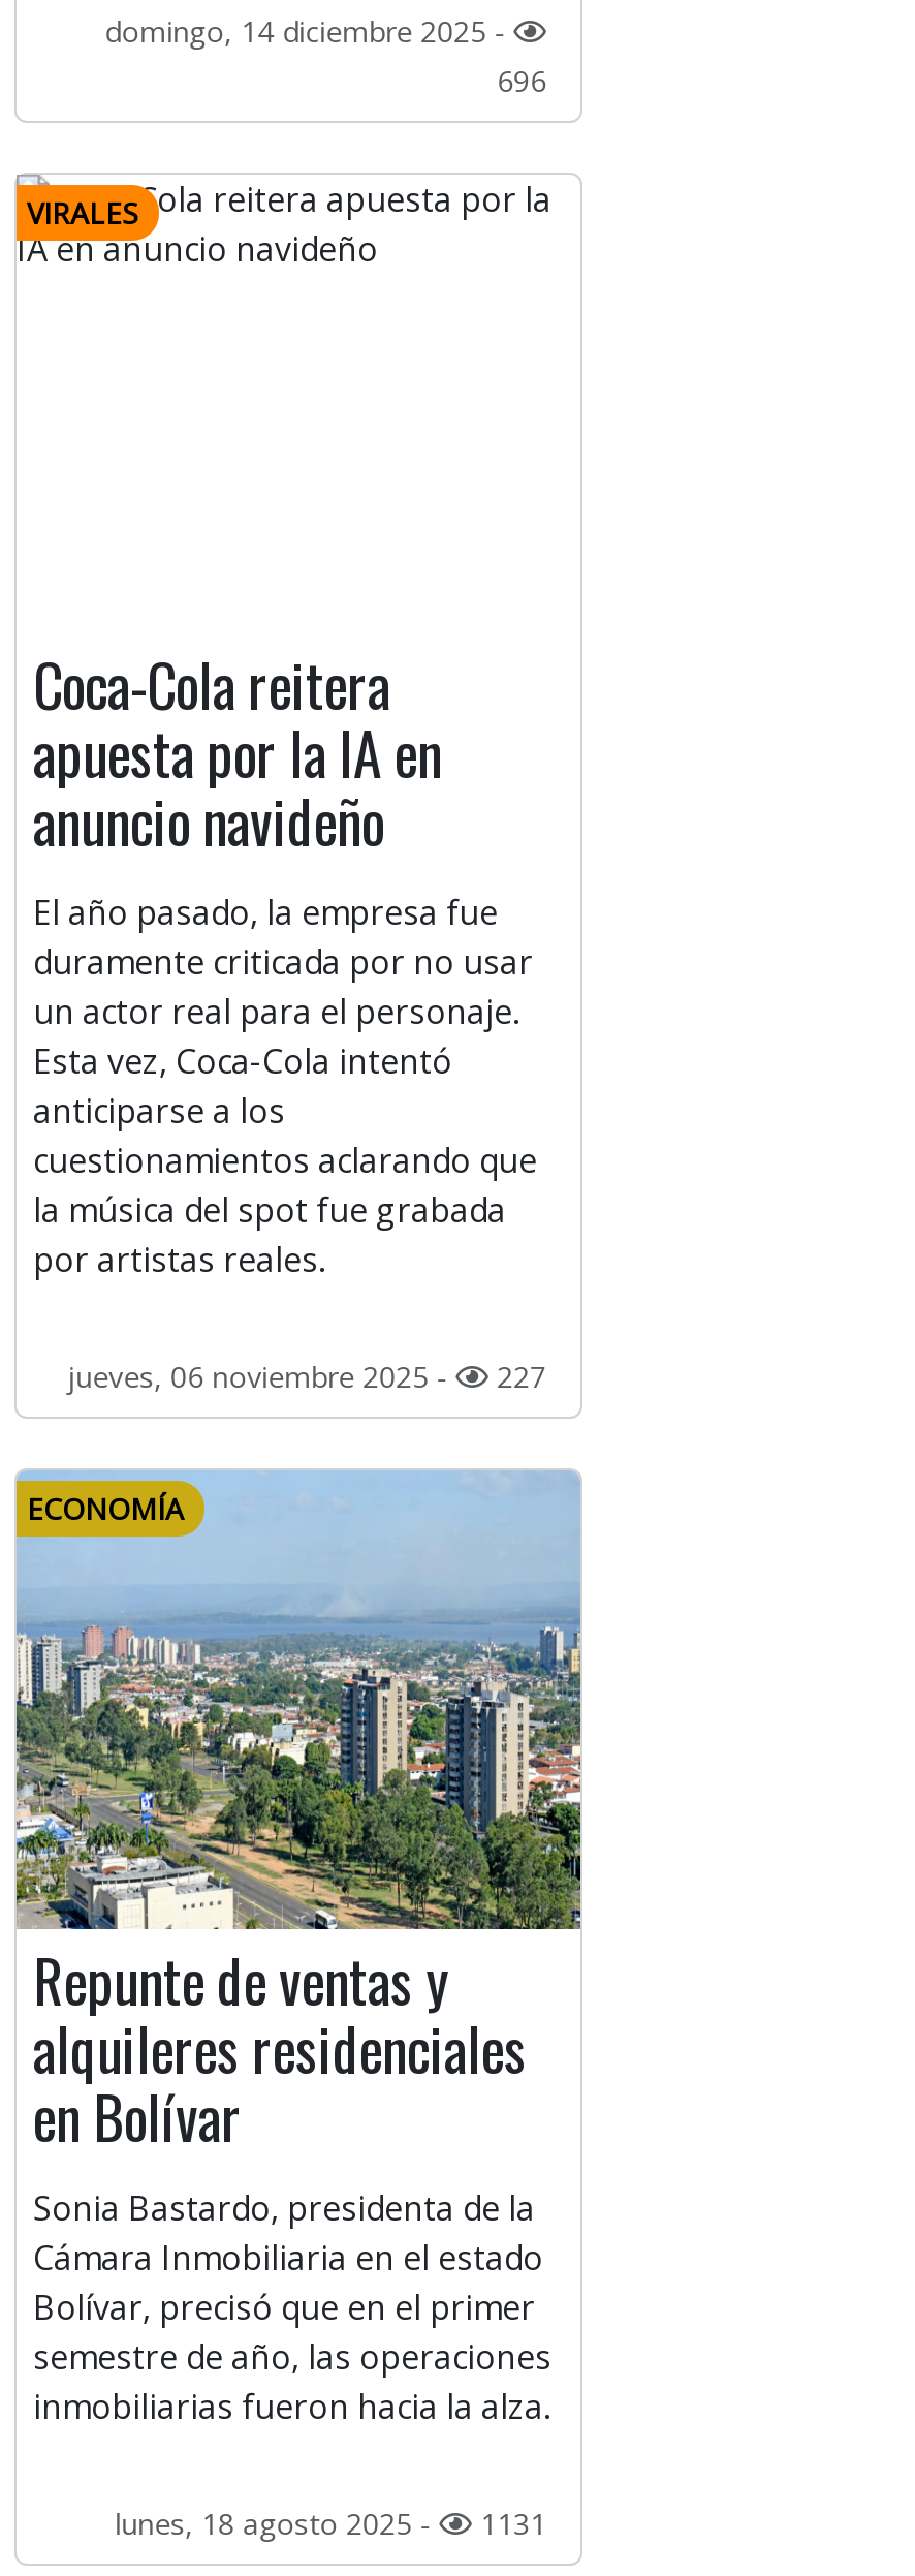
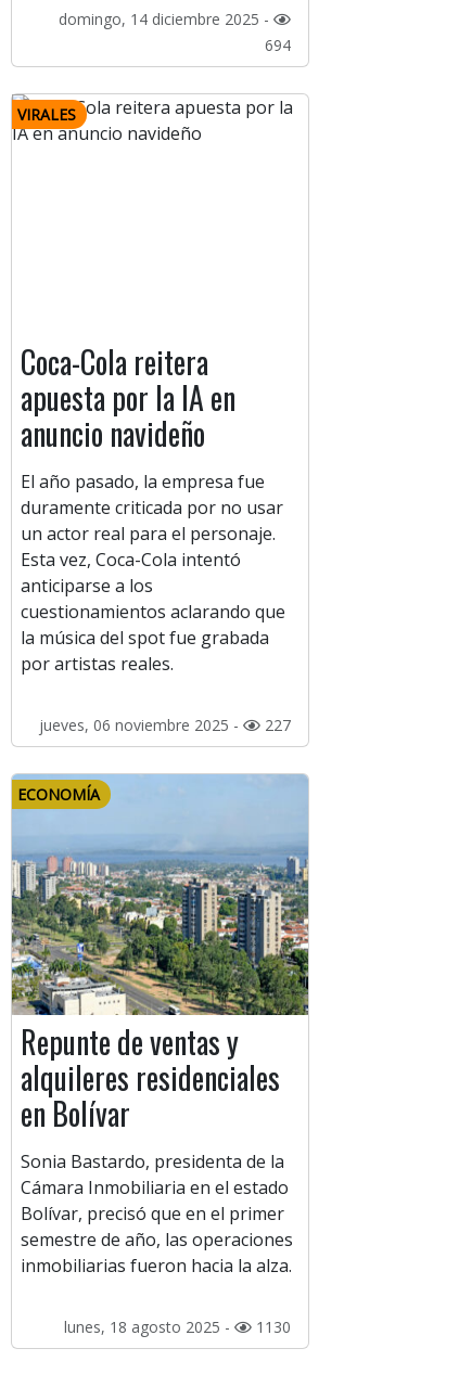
- 696
+ 694

- lunes, 18 agosto 2025 - 1131
+ lunes, 18 agosto 2025 - 1130
